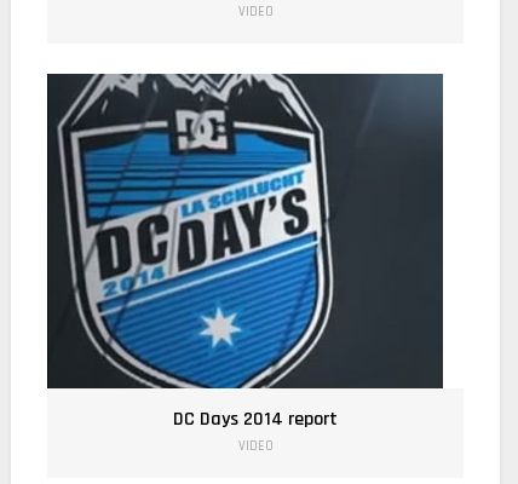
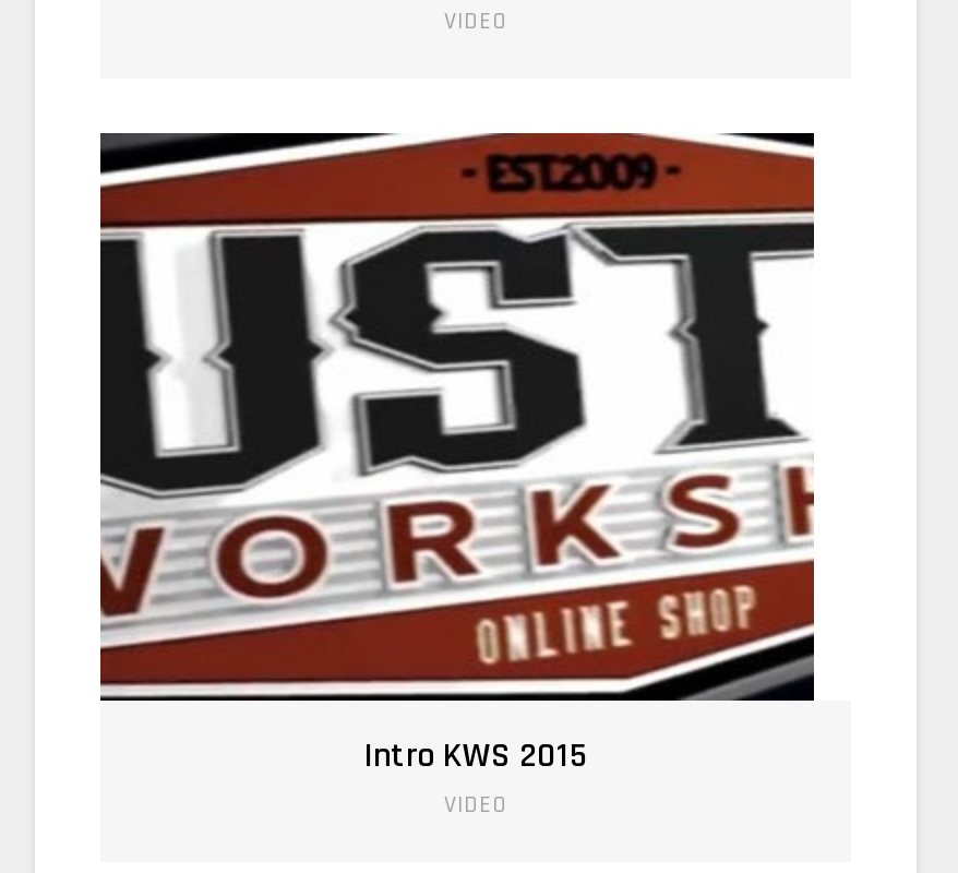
- [image]
- DC Days 2014 report
+ [image]
+ Intro KWS 2015
